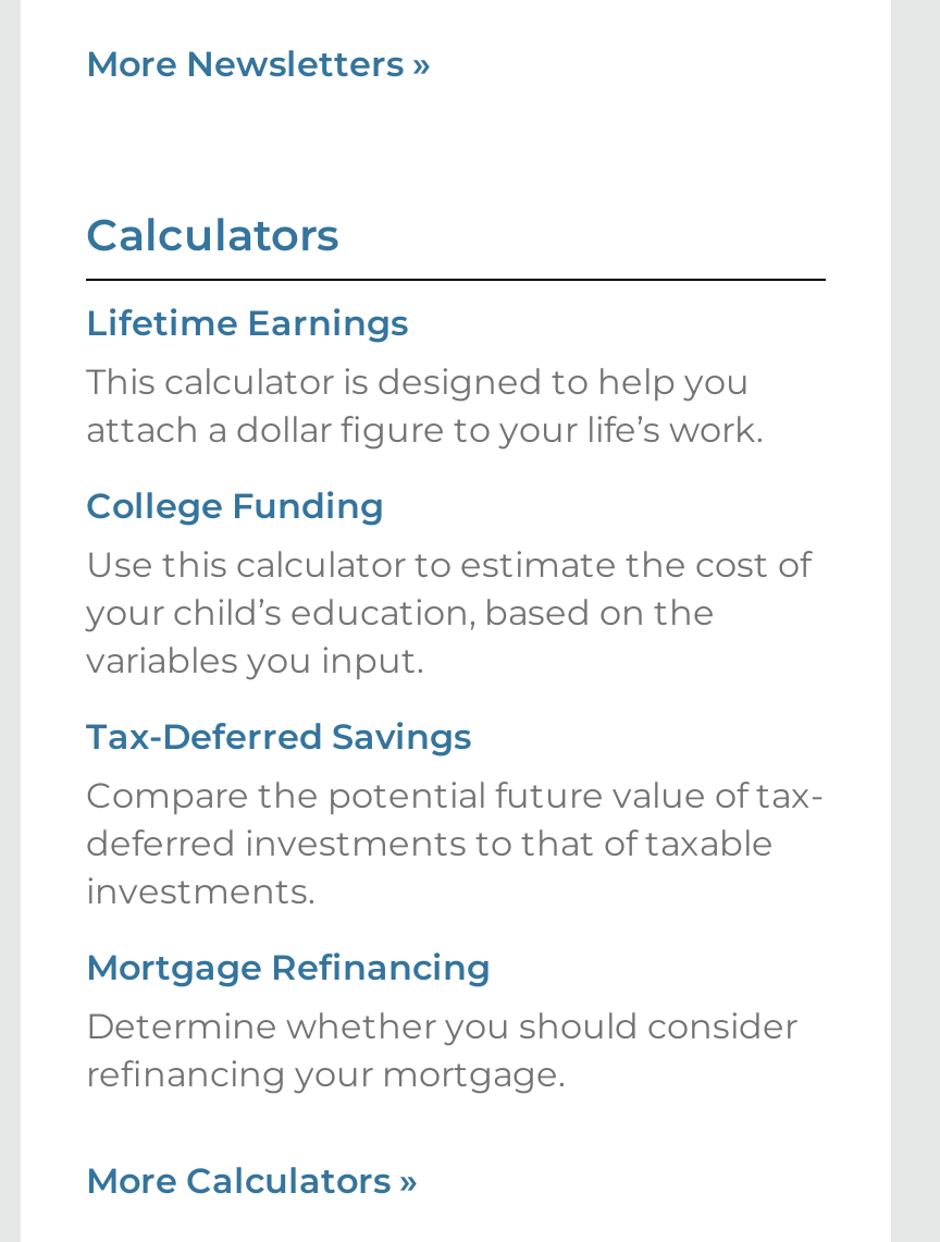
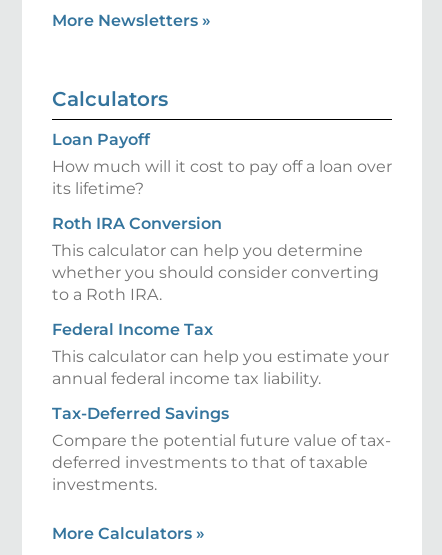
- Lifetime Earnings
- This calculator is designed to help you
- attach a dollar figure to your life’s work.
- College Funding
- Use this calculator to estimate the cost of
- your child’s education, based on the
- variables you input.
+ Loan Payoff
+ How much will it cost to pay off a loan over
+ its lifetime?
+ Roth IRA Conversion
+ This calculator can help you determine
+ whether you should consider converting
+ to a Roth IRA.
+ Federal Income Tax
+ This calculator can help you estimate your
+ annual federal income tax liability.

moved down: Tax-Deferred Savings | Compare the potential future value of tax- | deferred investments to that of taxable | investments.

- Mortgage Refinancing
- Determine whether you should consider
- refinancing your mortgage.
